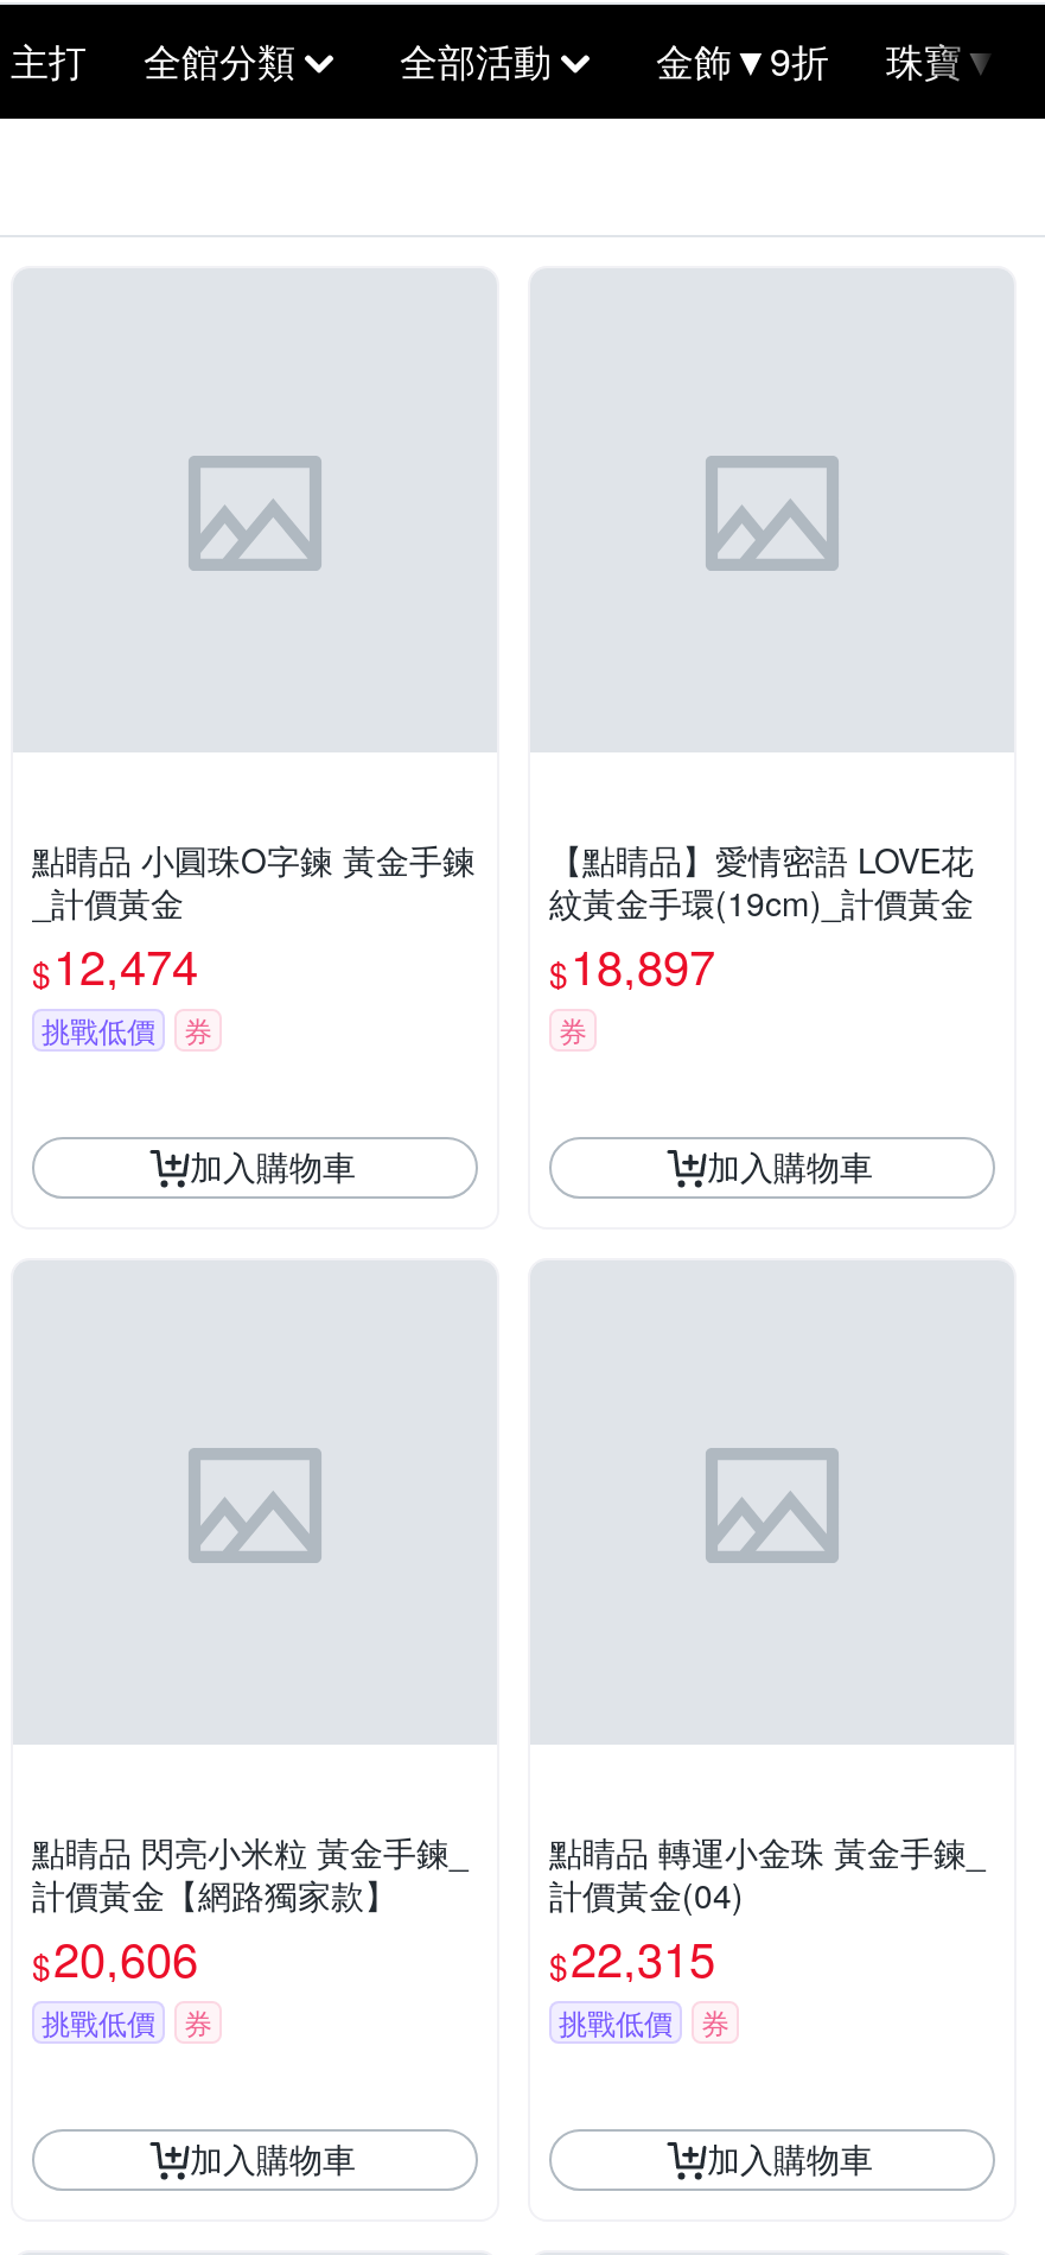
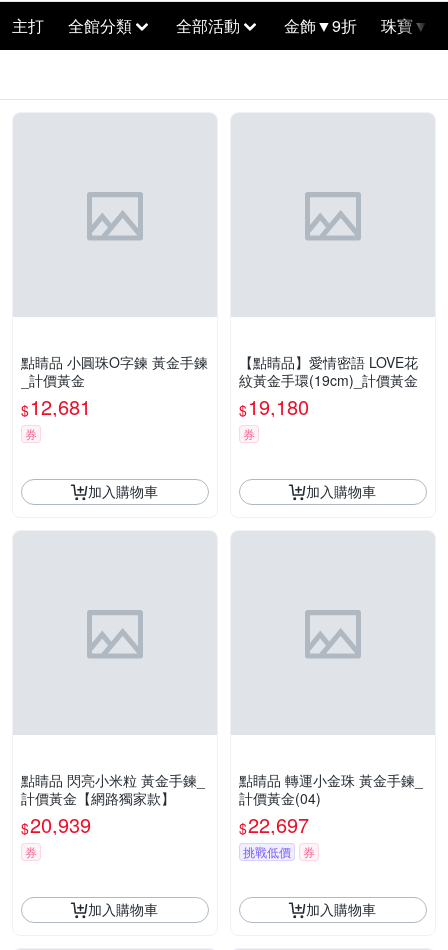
- $12,474
- 挑戰低價
+ $12,681

- $18,897
+ $19,180

- $20,606
- 挑戰低價
+ $20,939

- $22,315
+ $22,697
